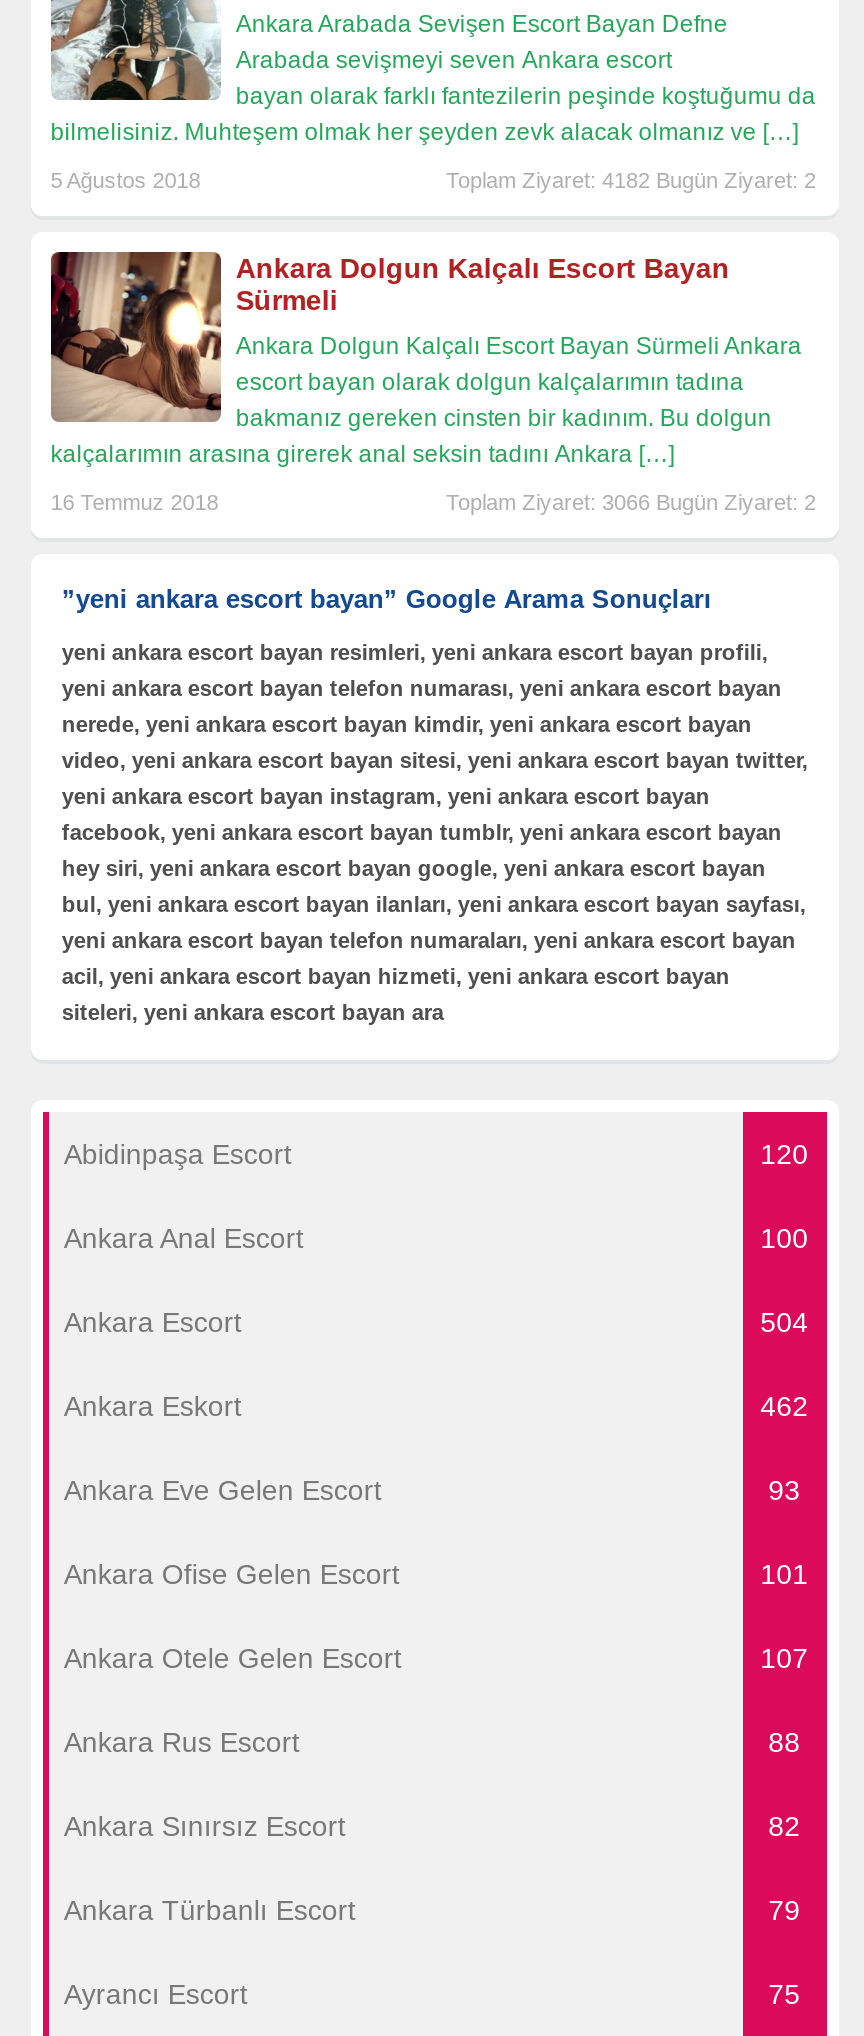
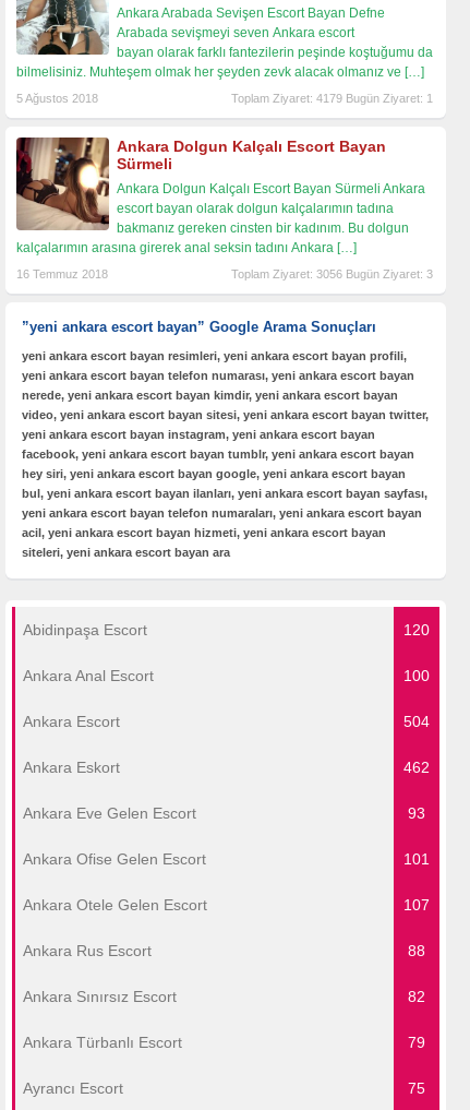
- Toplam Ziyaret: 4182 Bugün Ziyaret: 2
+ Toplam Ziyaret: 4179 Bugün Ziyaret: 1

- Toplam Ziyaret: 3066 Bugün Ziyaret: 2
+ Toplam Ziyaret: 3056 Bugün Ziyaret: 3
